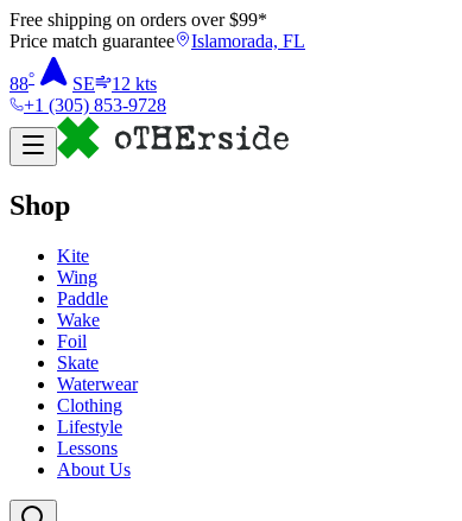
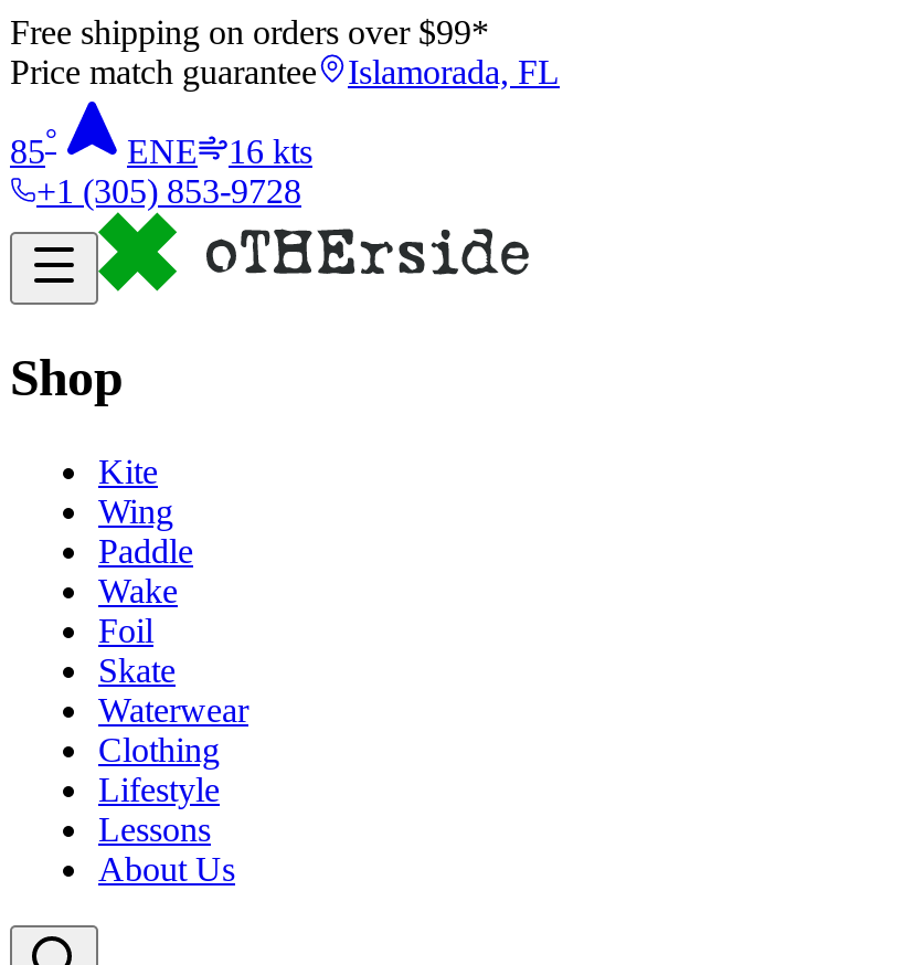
- 88°
- SE
- 12 kts
+ 85°
+ ENE
+ 16 kts
